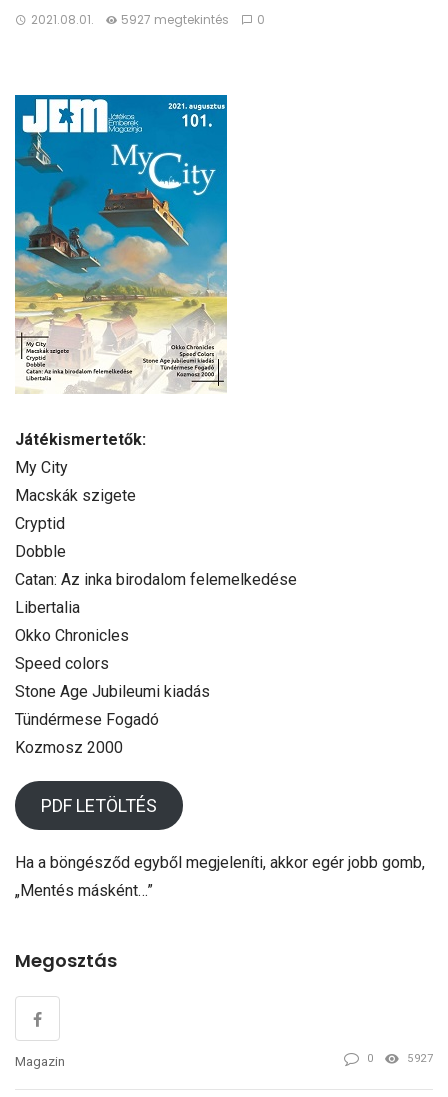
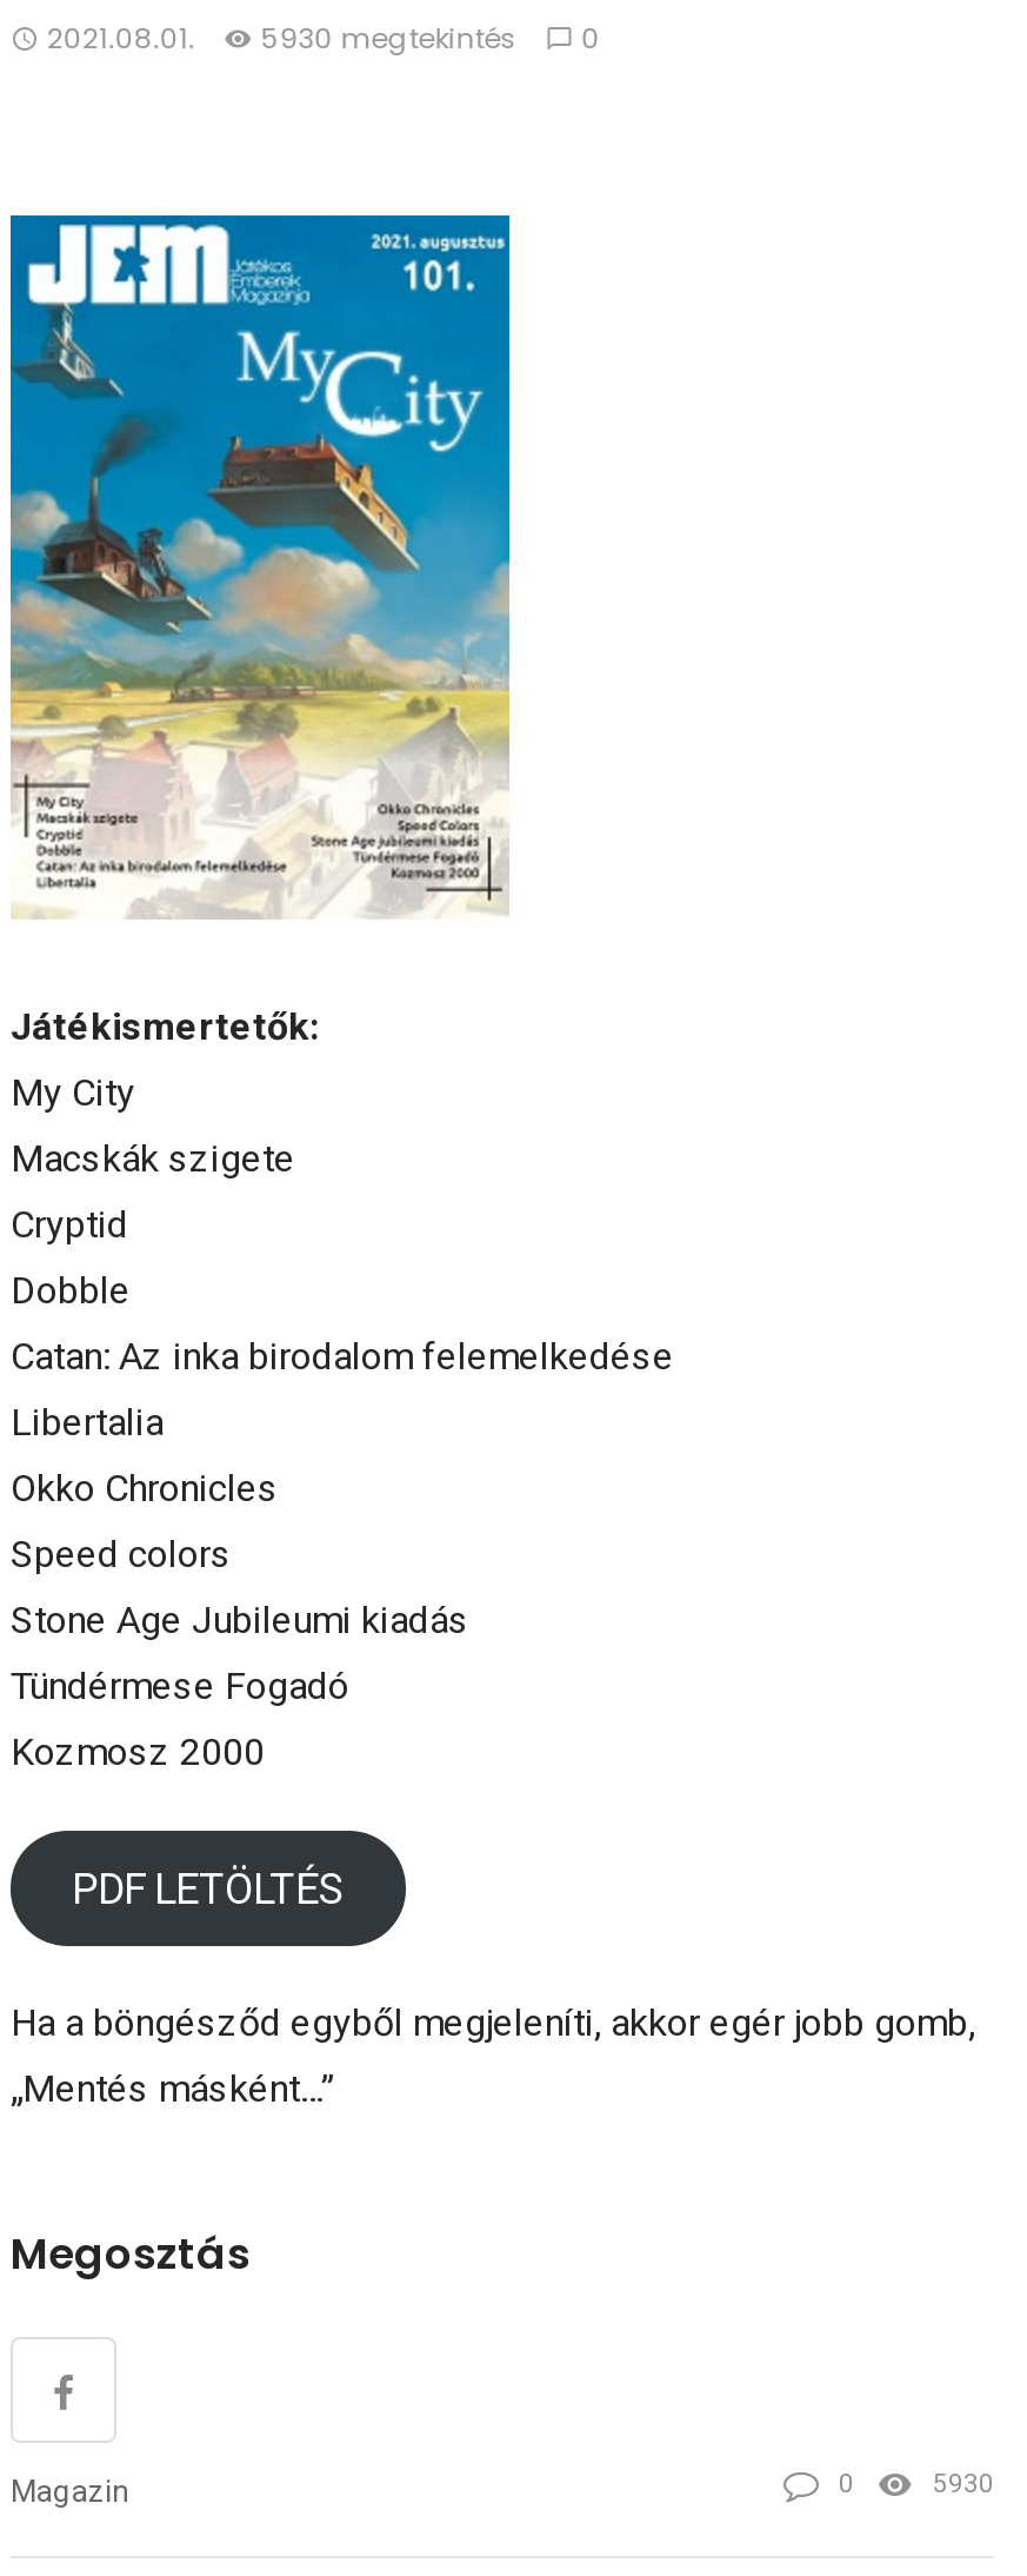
- 2021.08.01. 5927 megtekintés 0
+ 2021.08.01. 5930 megtekintés 0

- 5927
+ 5930
